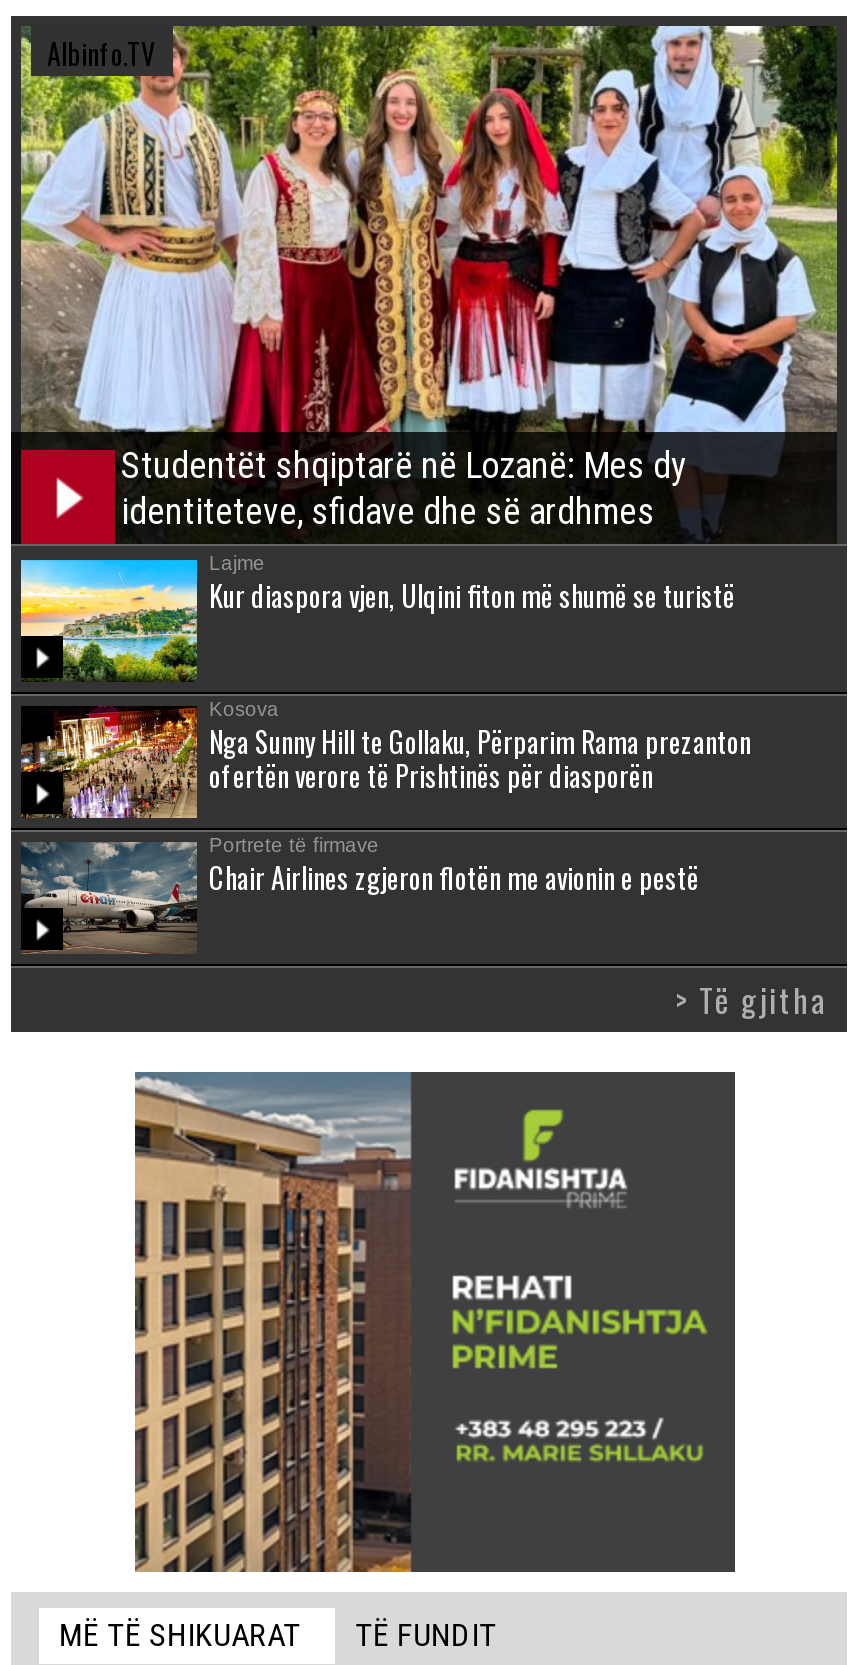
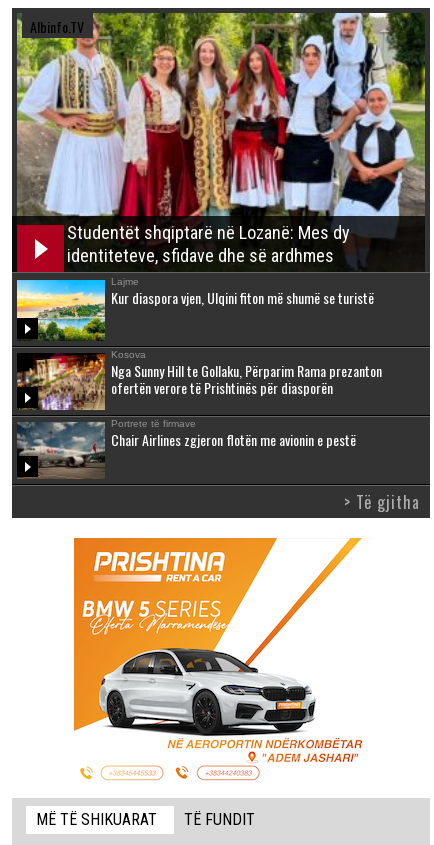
- [image]
+ [image]
